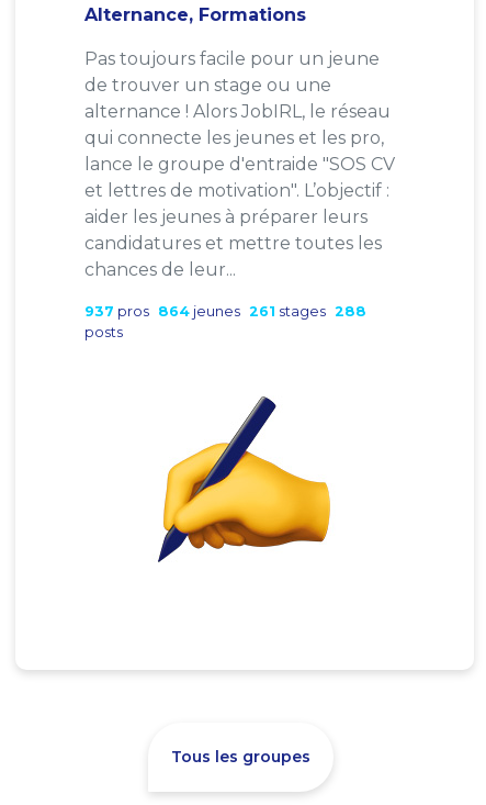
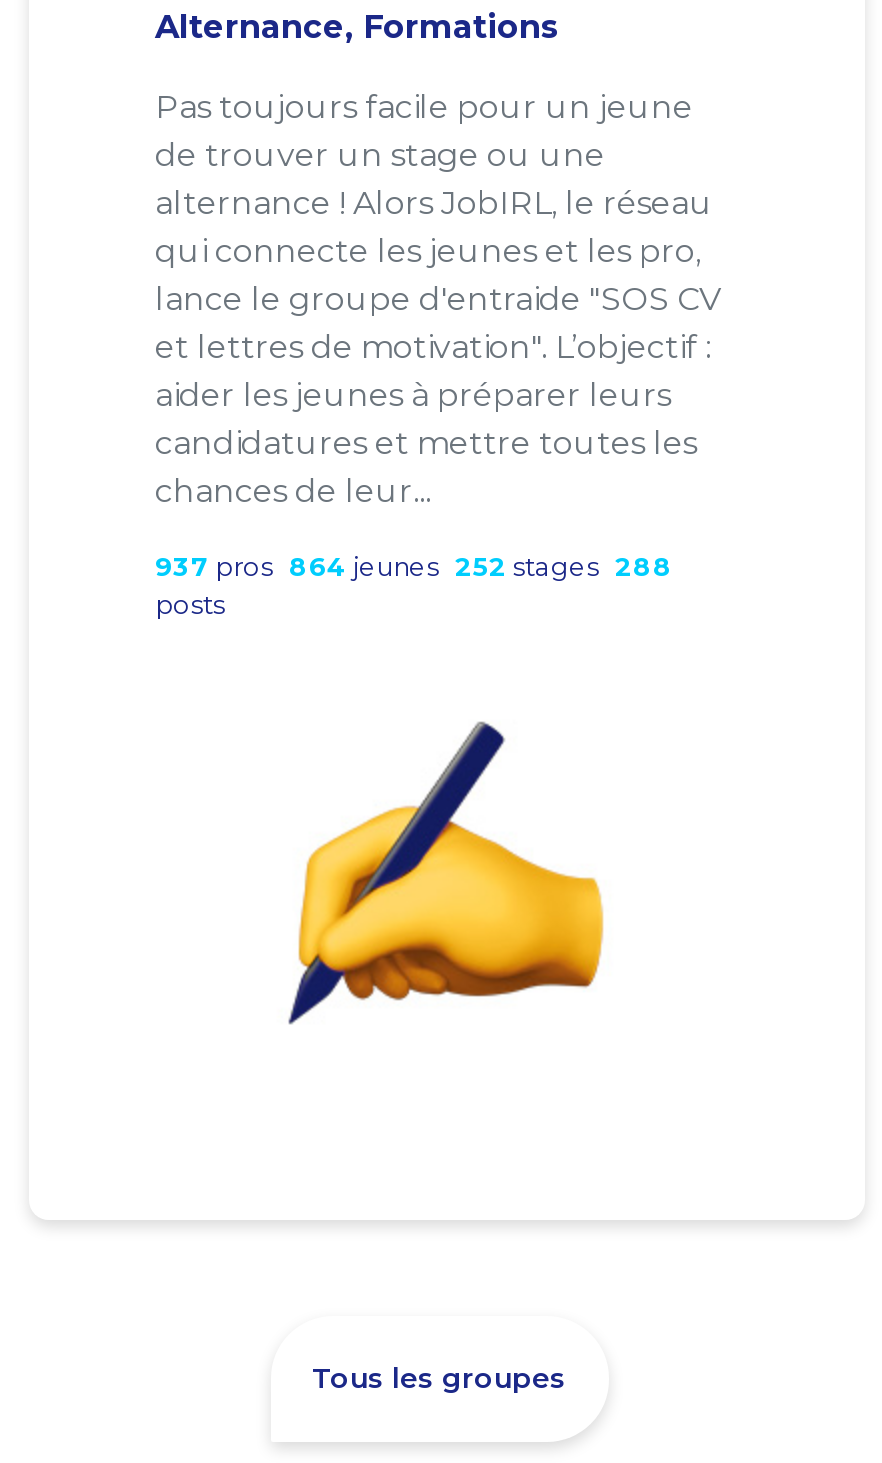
- 937 pros 864 jeunes 261 stages 288
+ 937 pros 864 jeunes 252 stages 288
